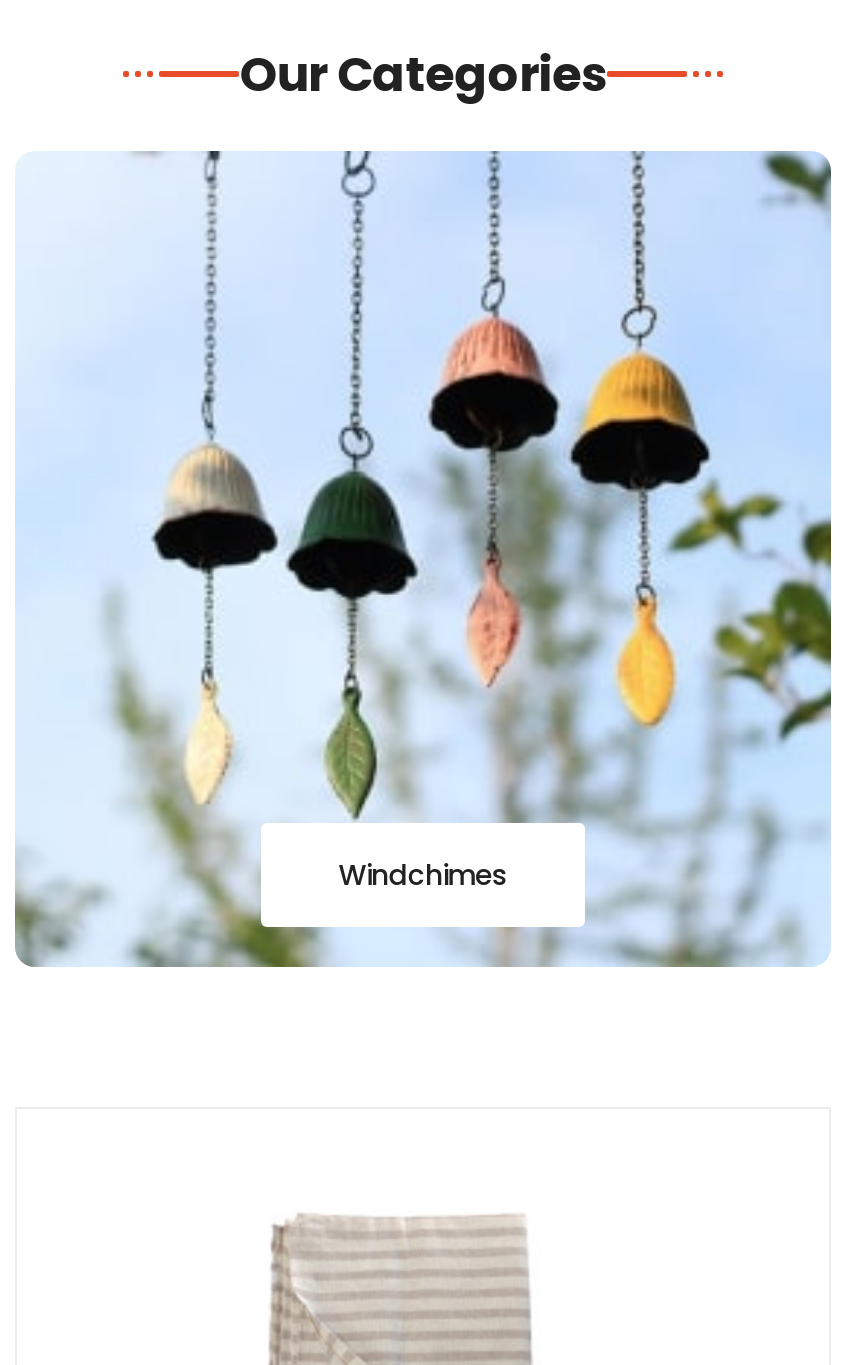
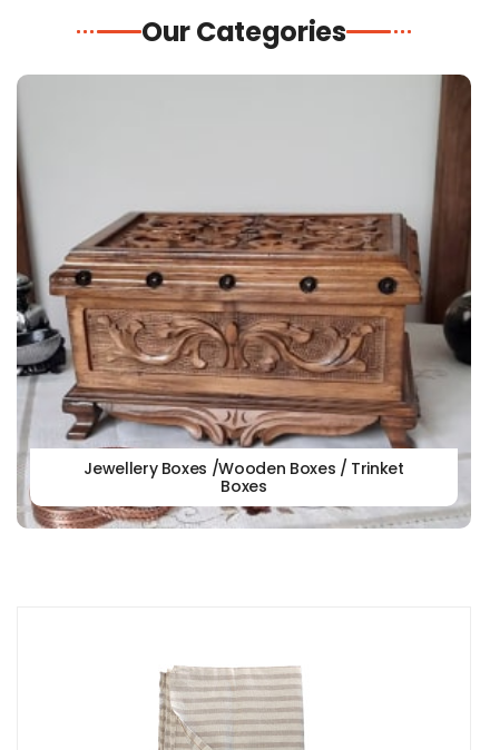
- [image]
- Windchimes
+ [image]
+ Jewellery Boxes /Wooden Boxes / Trinket
+ Boxes
